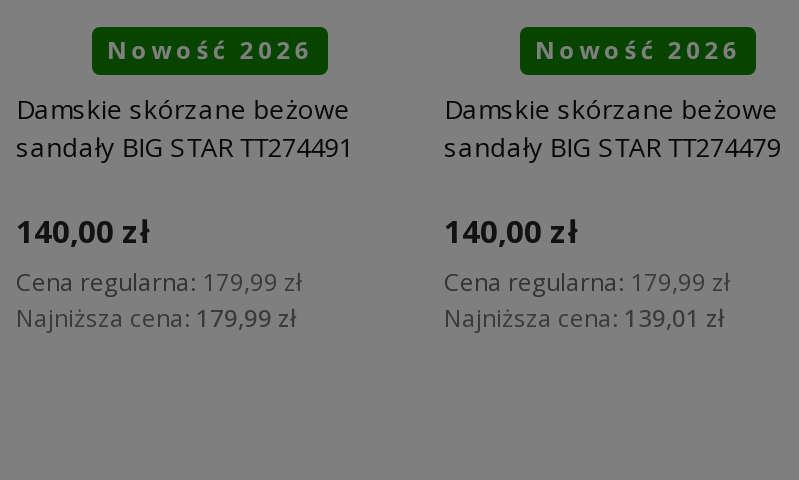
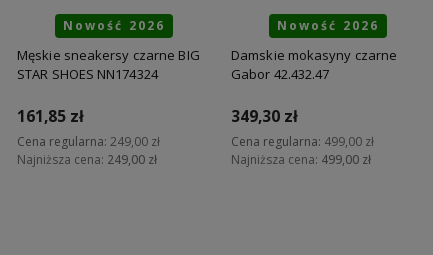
- Damskie skórzane beżowe
- sandały BIG STAR TT274491
+ Męskie sneakersy czarne BIG
+ STAR SHOES NN174324

- Damskie skórzane beżowe
- sandały BIG STAR TT274479
+ Damskie mokasyny czarne
+ Gabor 42.432.47

- 140,00 zł
- Cena regularna: 179,99 zł
- Najniższa cena: 179,99 zł
+ 161,85 zł
+ Cena regularna: 249,00 zł
+ Najniższa cena: 249,00 zł

- 140,00 zł
- Cena regularna: 179,99 zł
- Najniższa cena: 139,01 zł
+ 349,30 zł
+ Cena regularna: 499,00 zł
+ Najniższa cena: 499,00 zł
